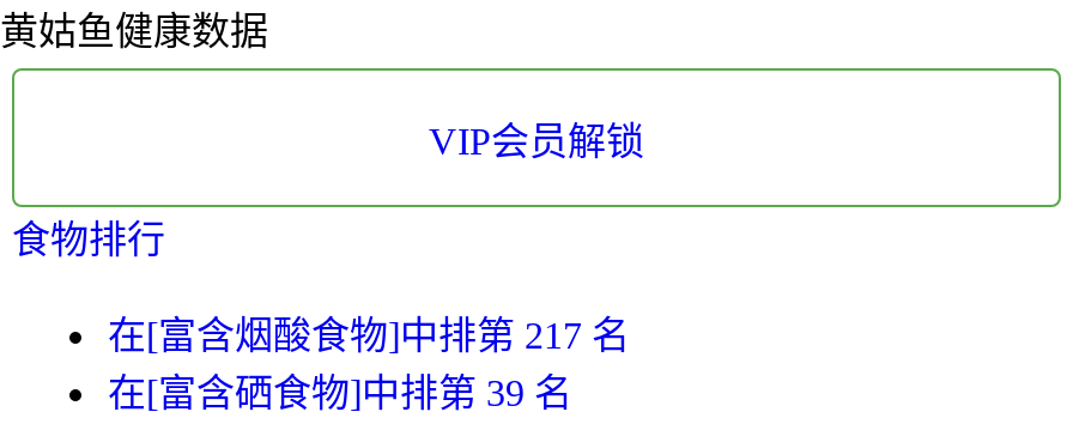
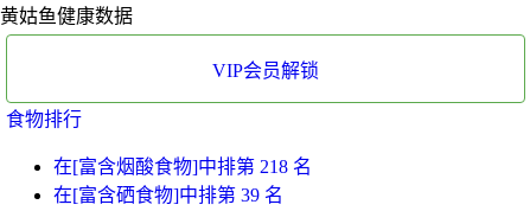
- 在[富含烟酸食物]中排第 217 名
+ 在[富含烟酸食物]中排第 218 名
